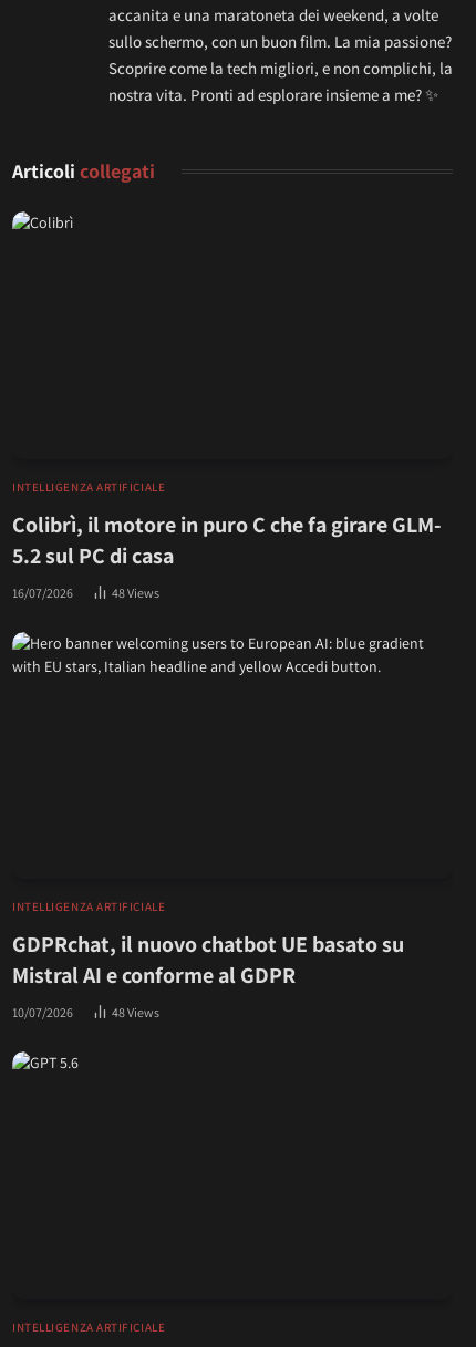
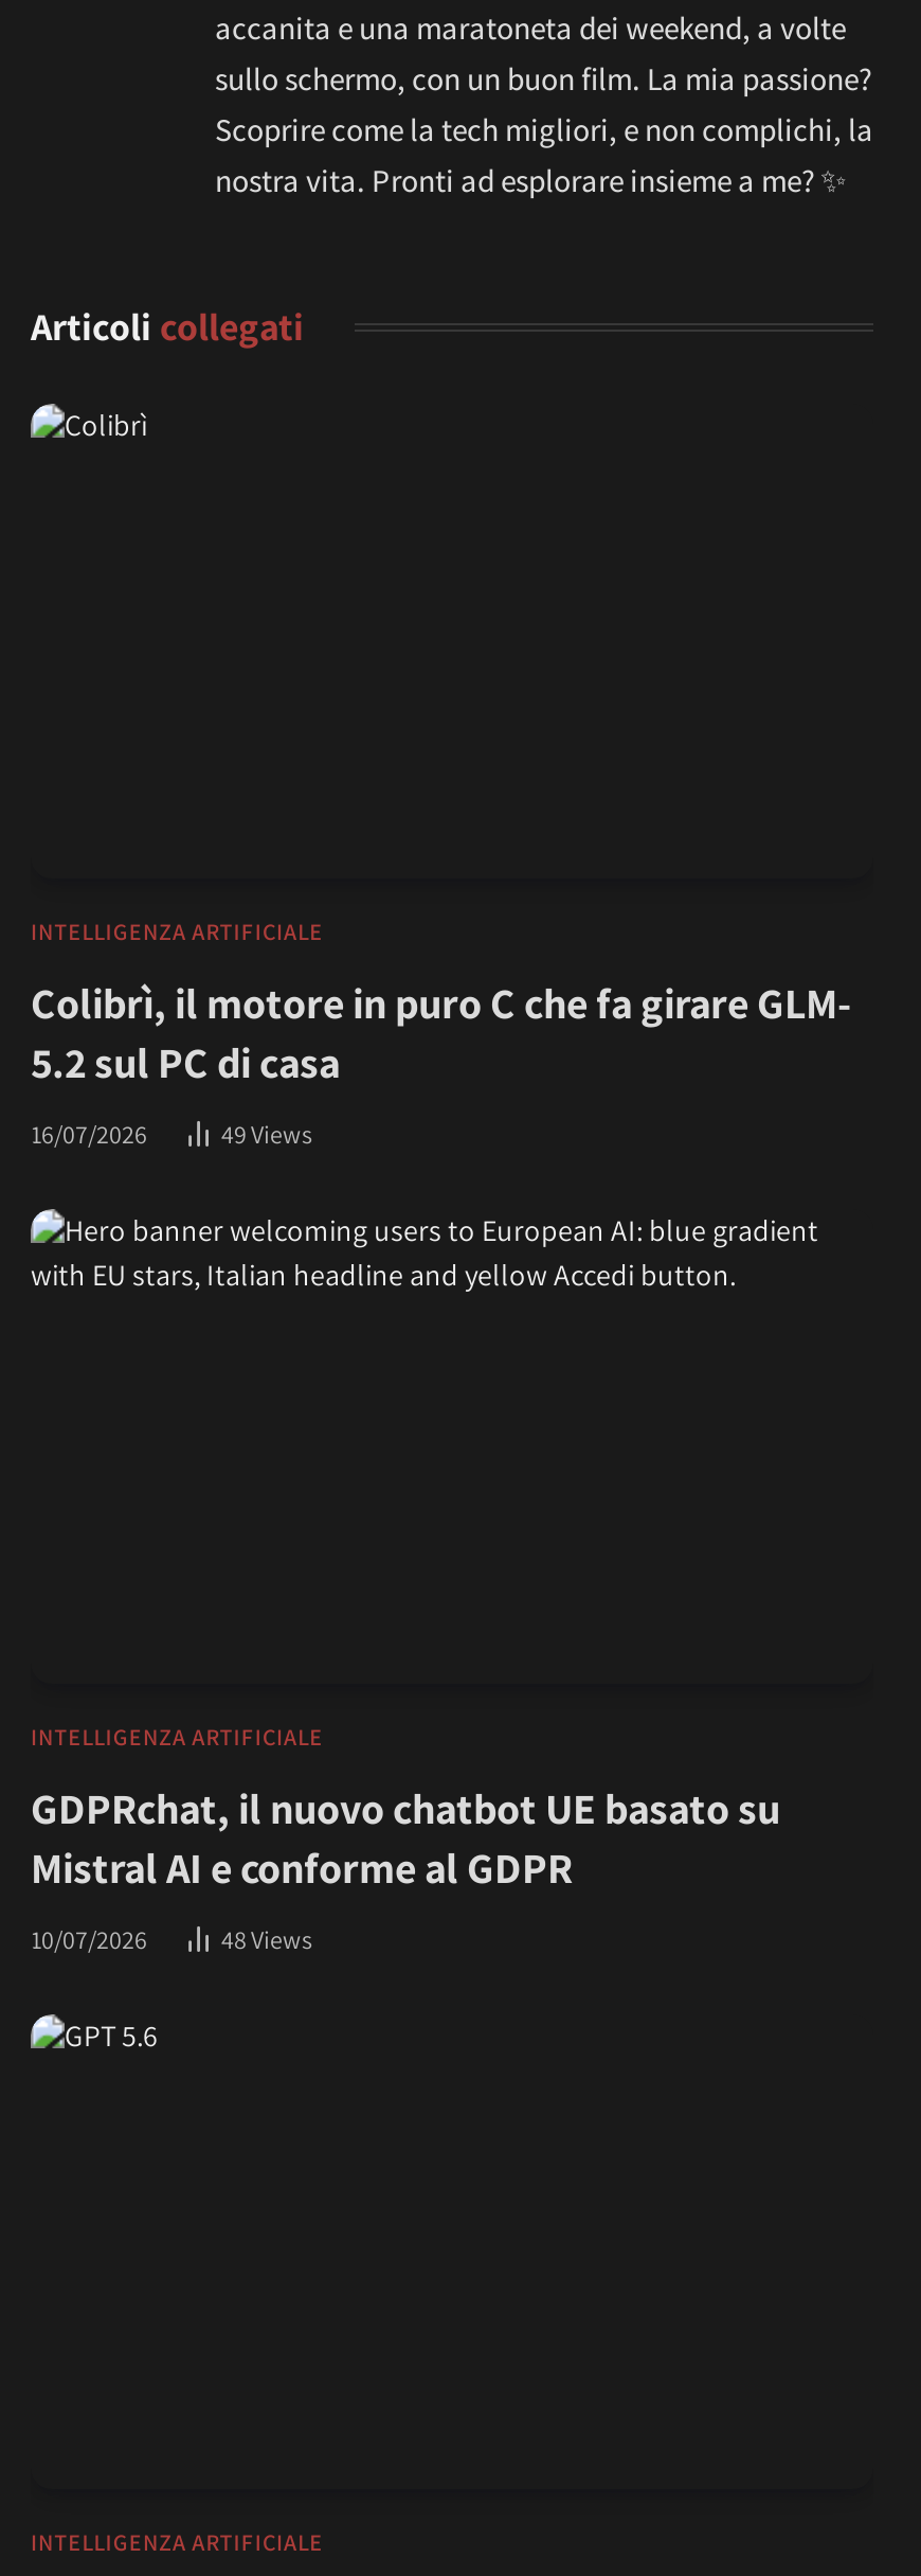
- 48Views
+ 49Views
